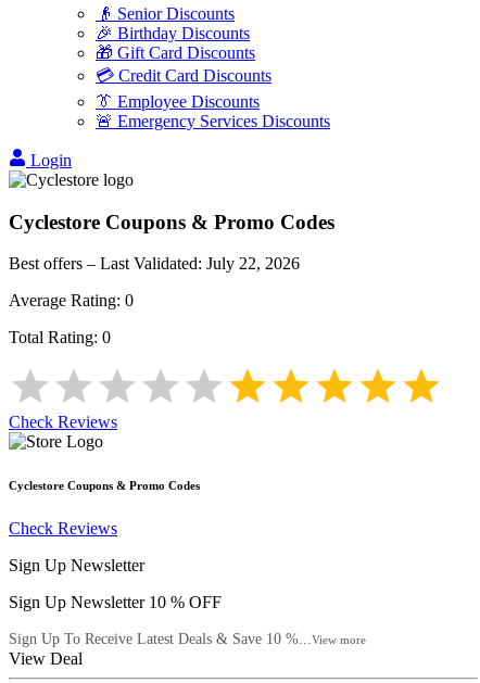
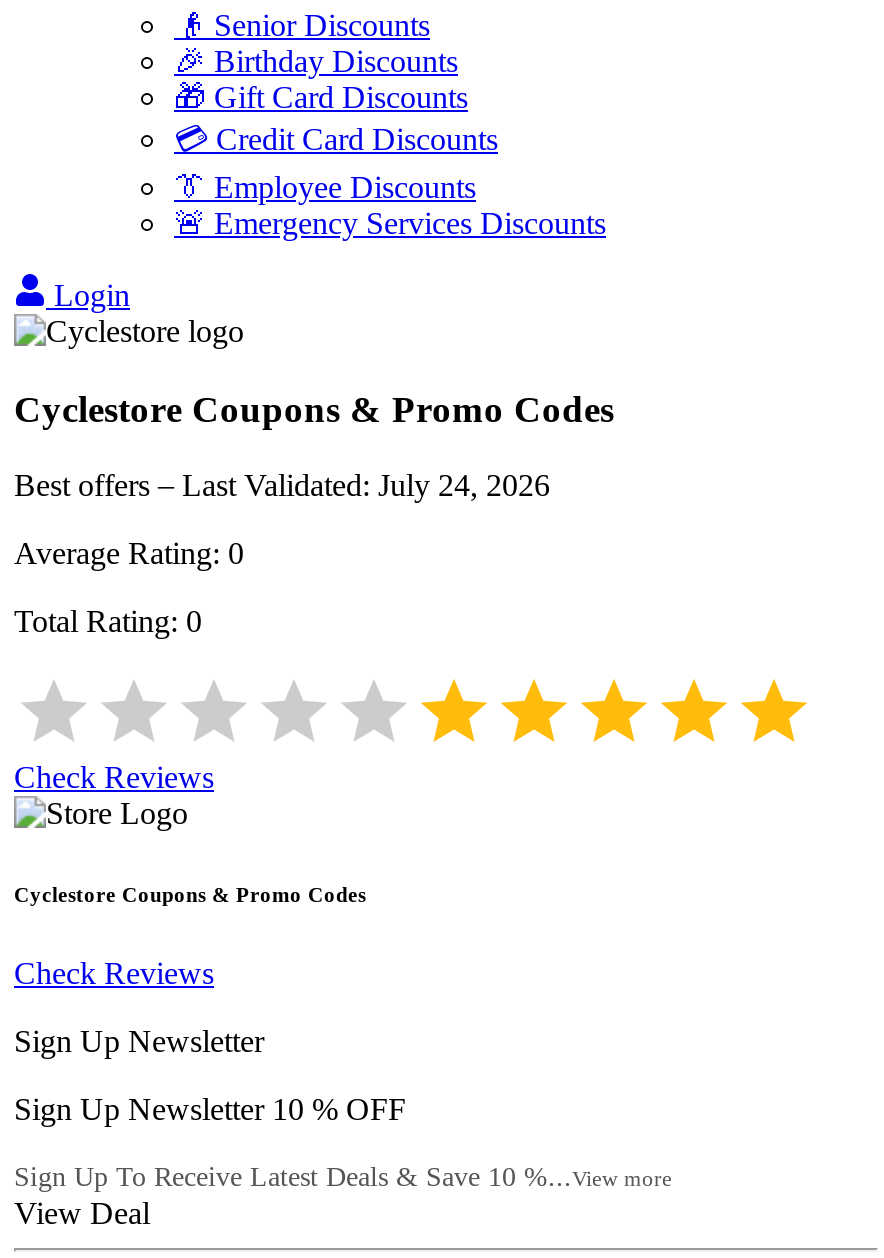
- Best offers – Last Validated: July 22, 2026
+ Best offers – Last Validated: July 24, 2026
